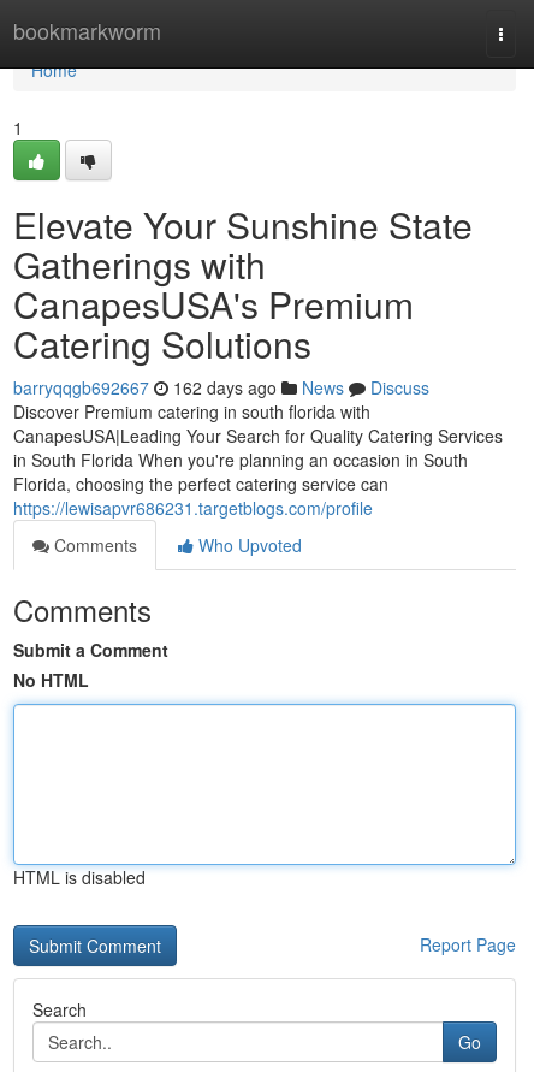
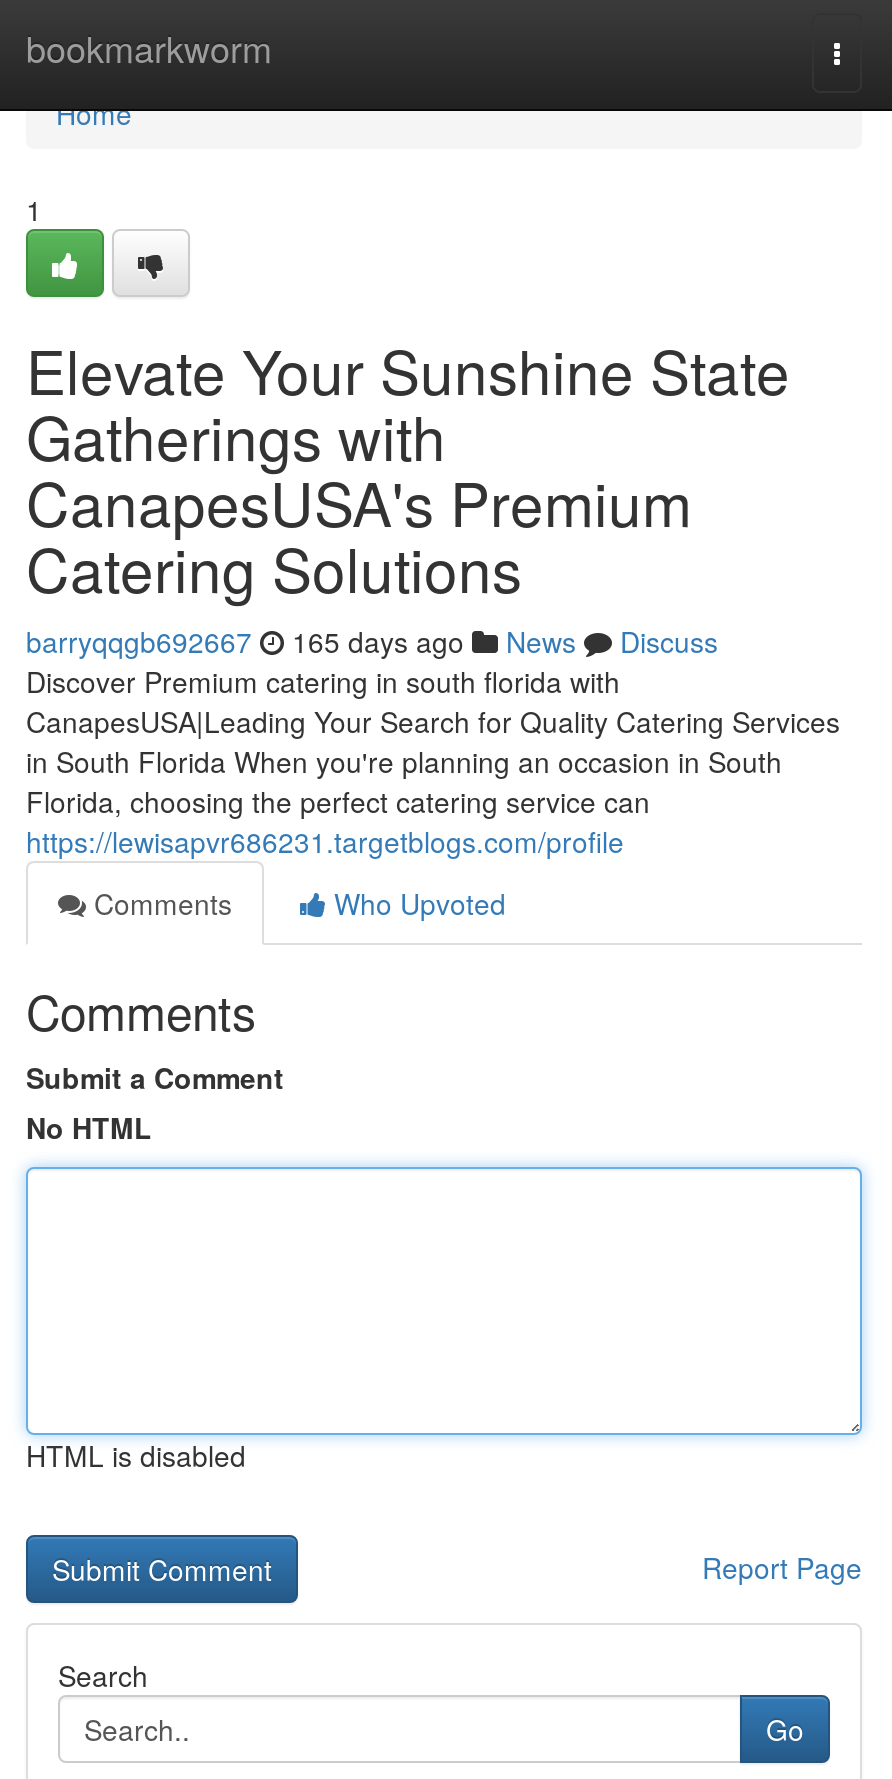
- barryqqgb692667 162 days ago News Discuss
+ barryqqgb692667 165 days ago News Discuss
